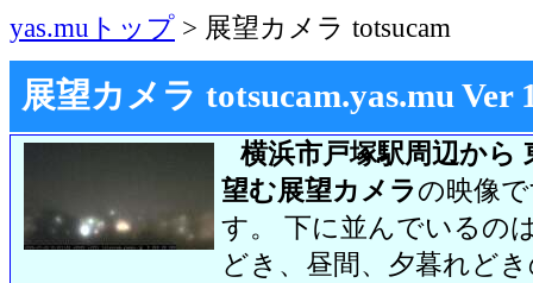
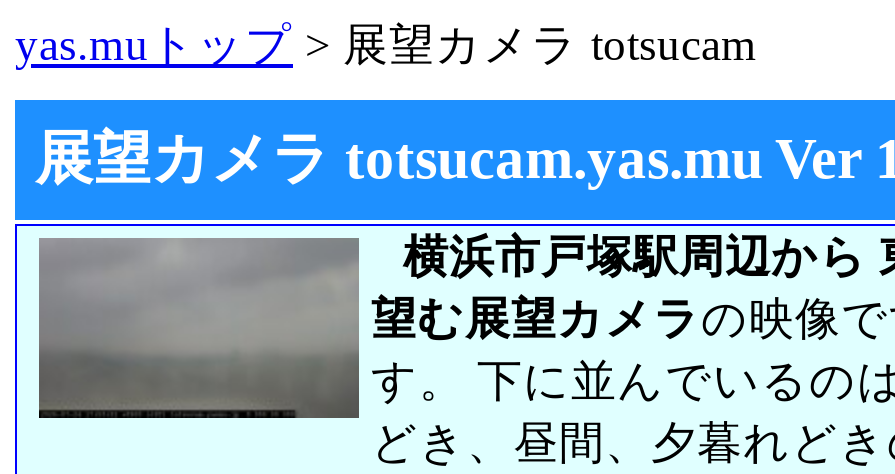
- [image]
+ [image]
